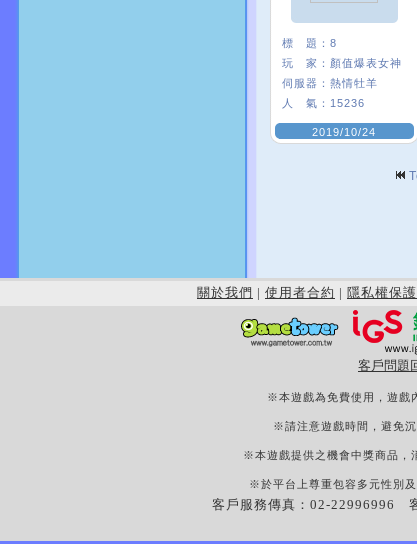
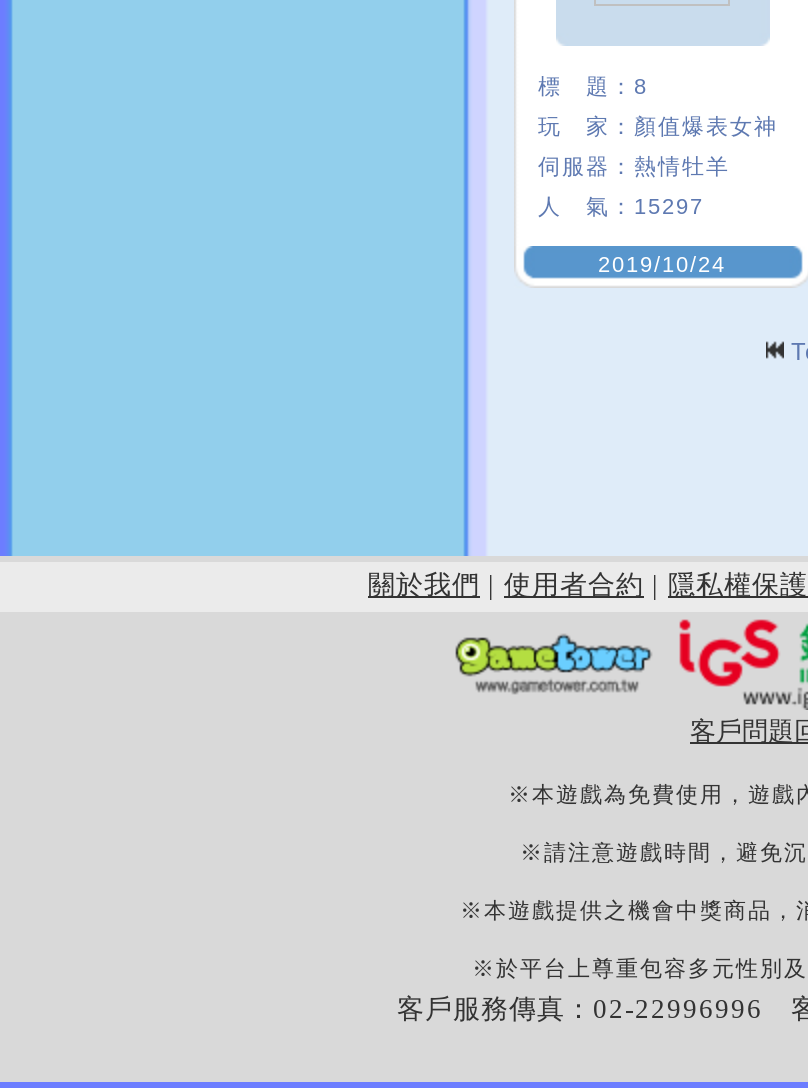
- 人 氣：15236
+ 人 氣：15297
